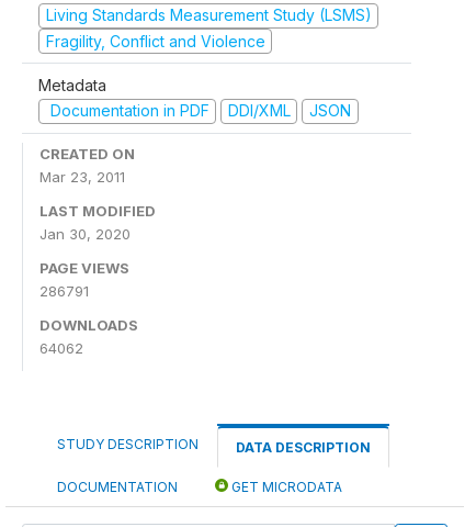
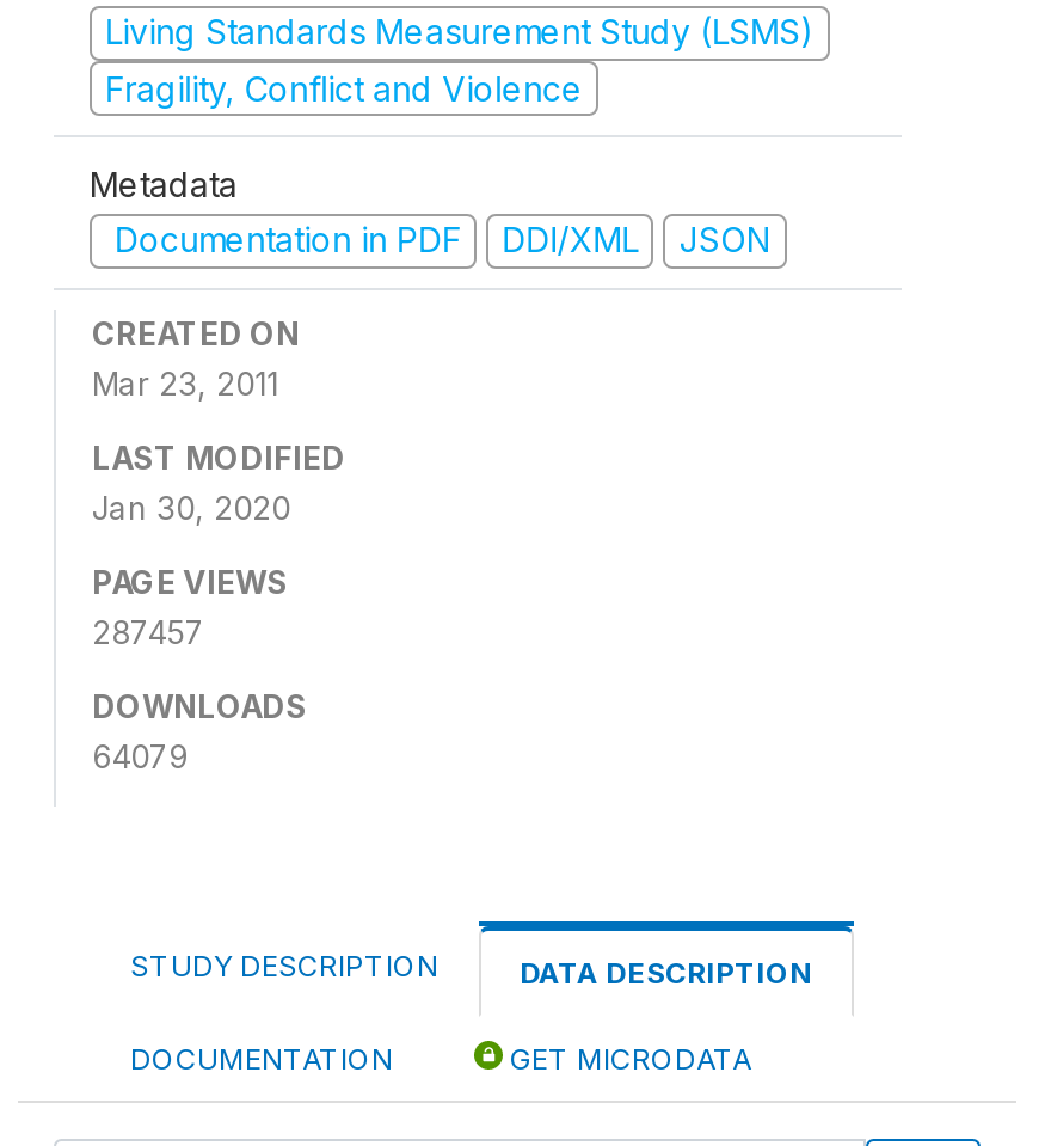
- 286791
+ 287457

- 64062
+ 64079
